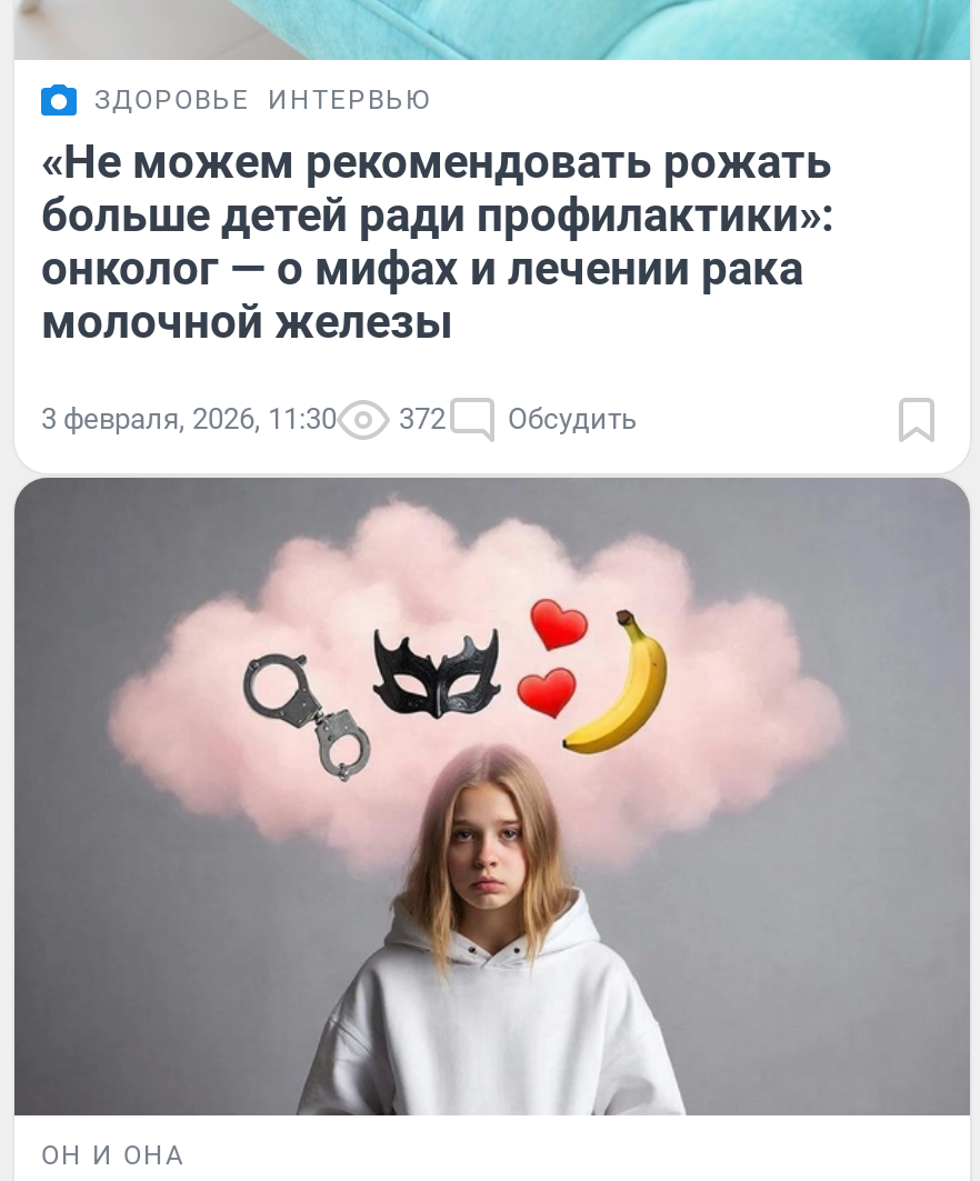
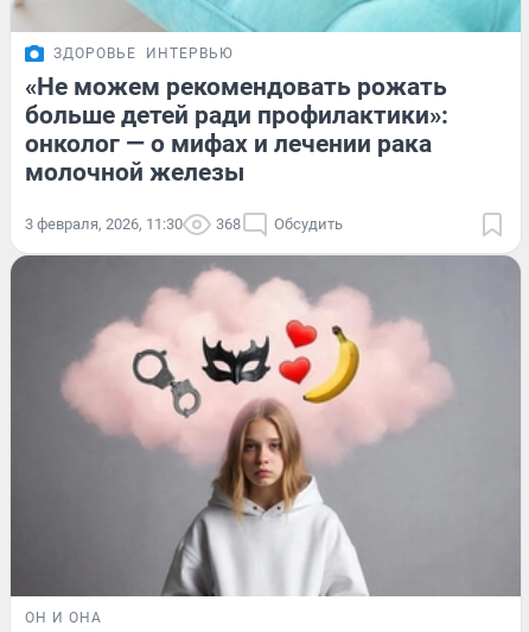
- 3 февраля, 2026, 11:30 372 Обсудить
+ 3 февраля, 2026, 11:30 368 Обсудить
